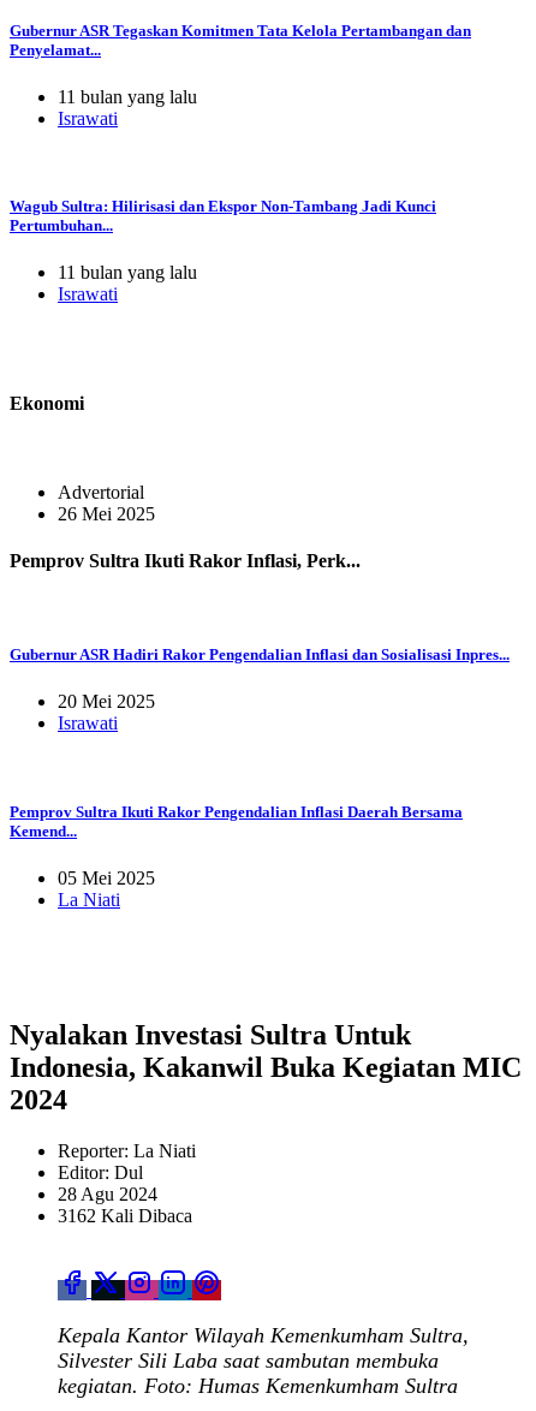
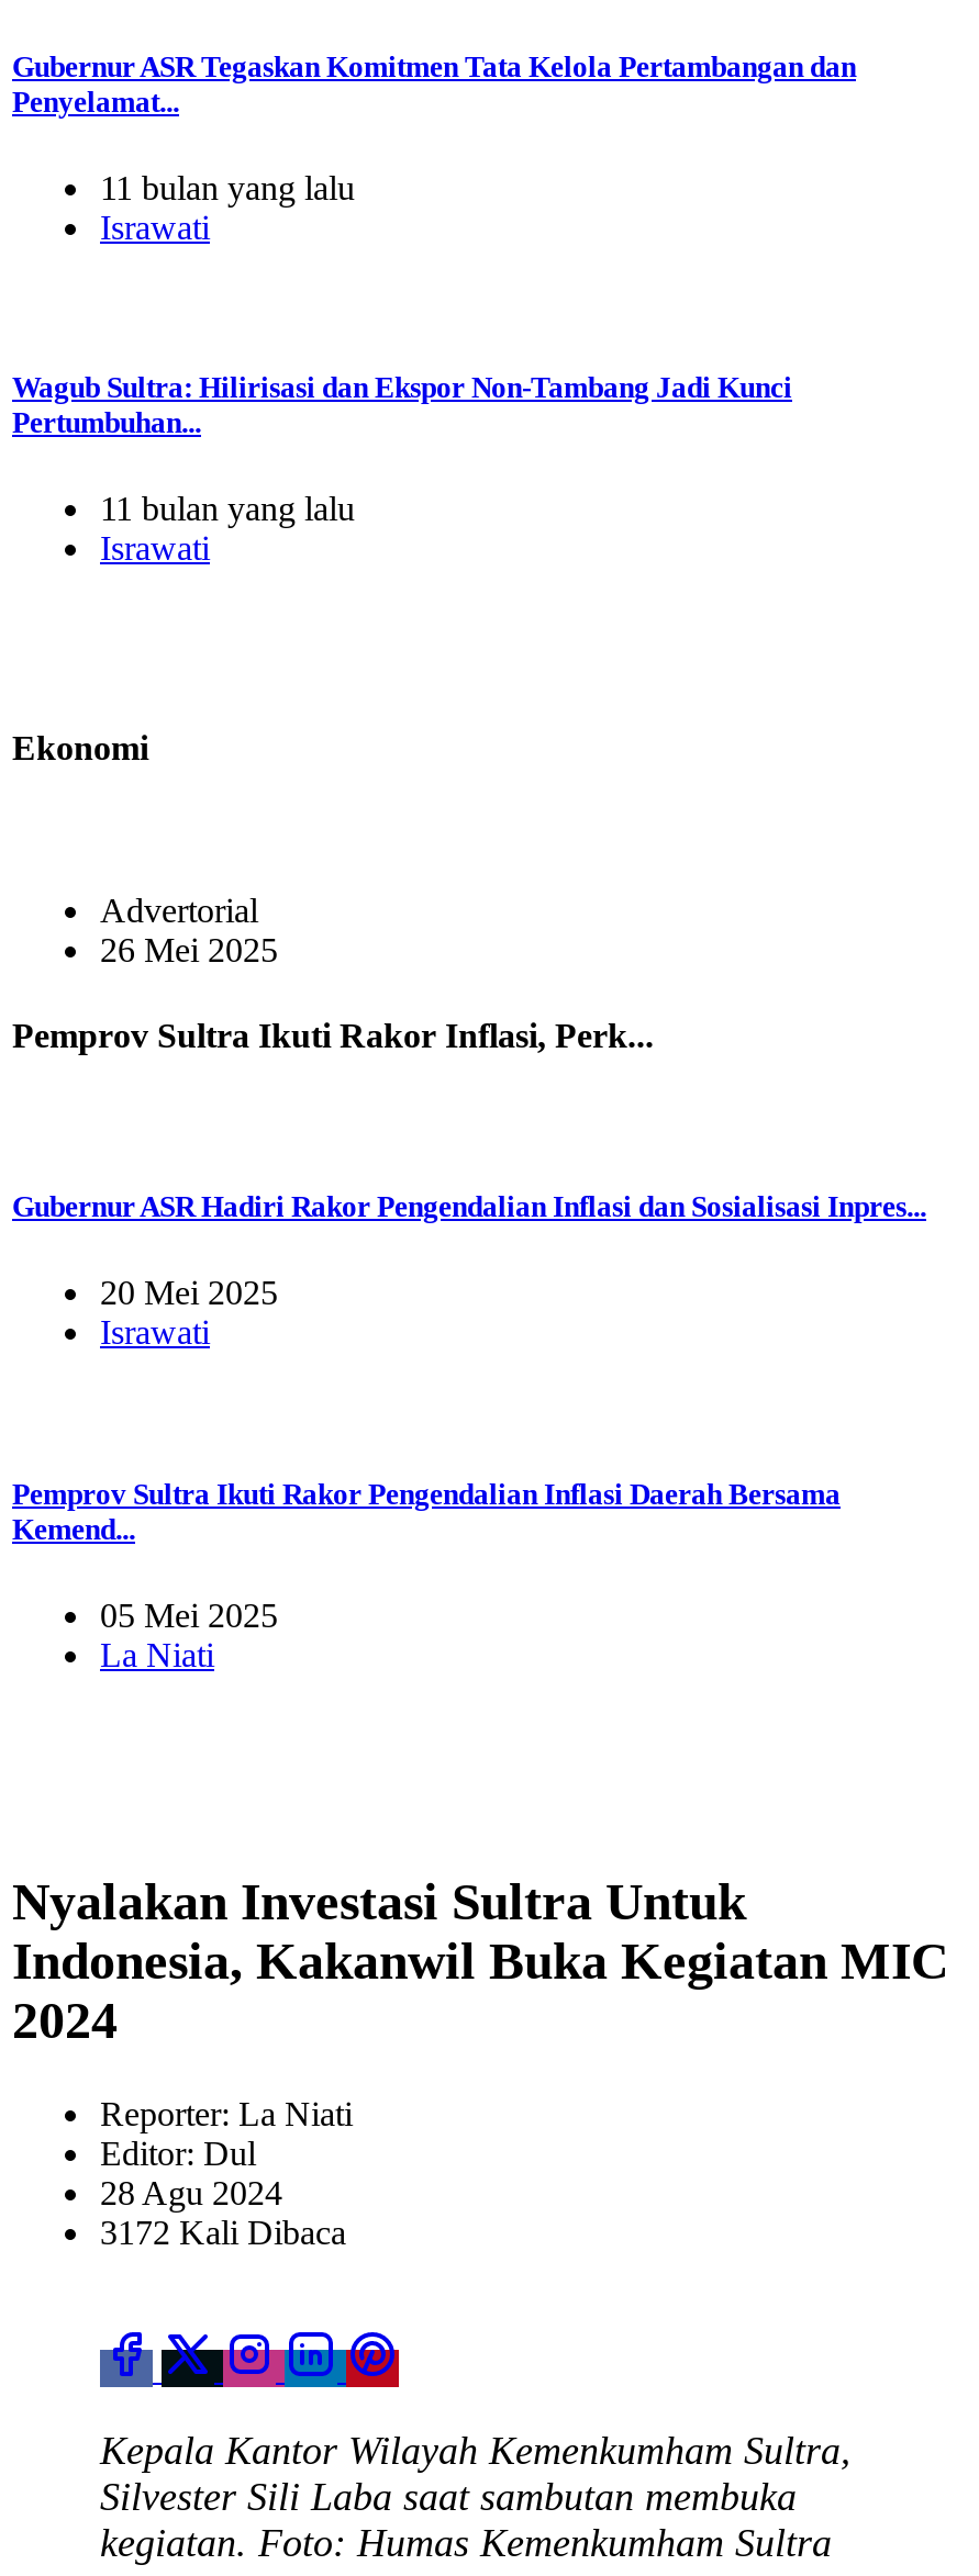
- 3162 Kali Dibaca
+ 3172 Kali Dibaca
